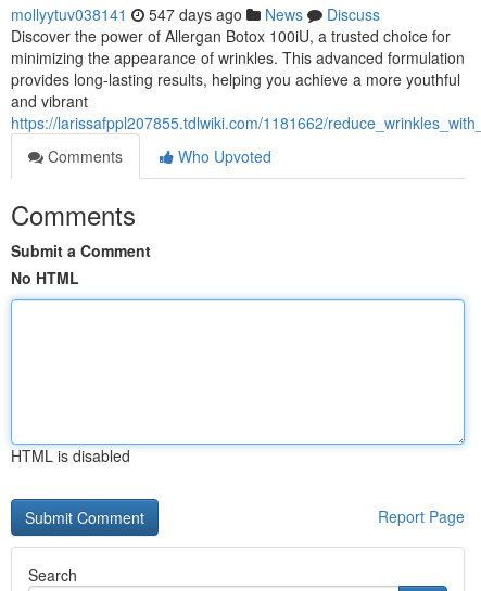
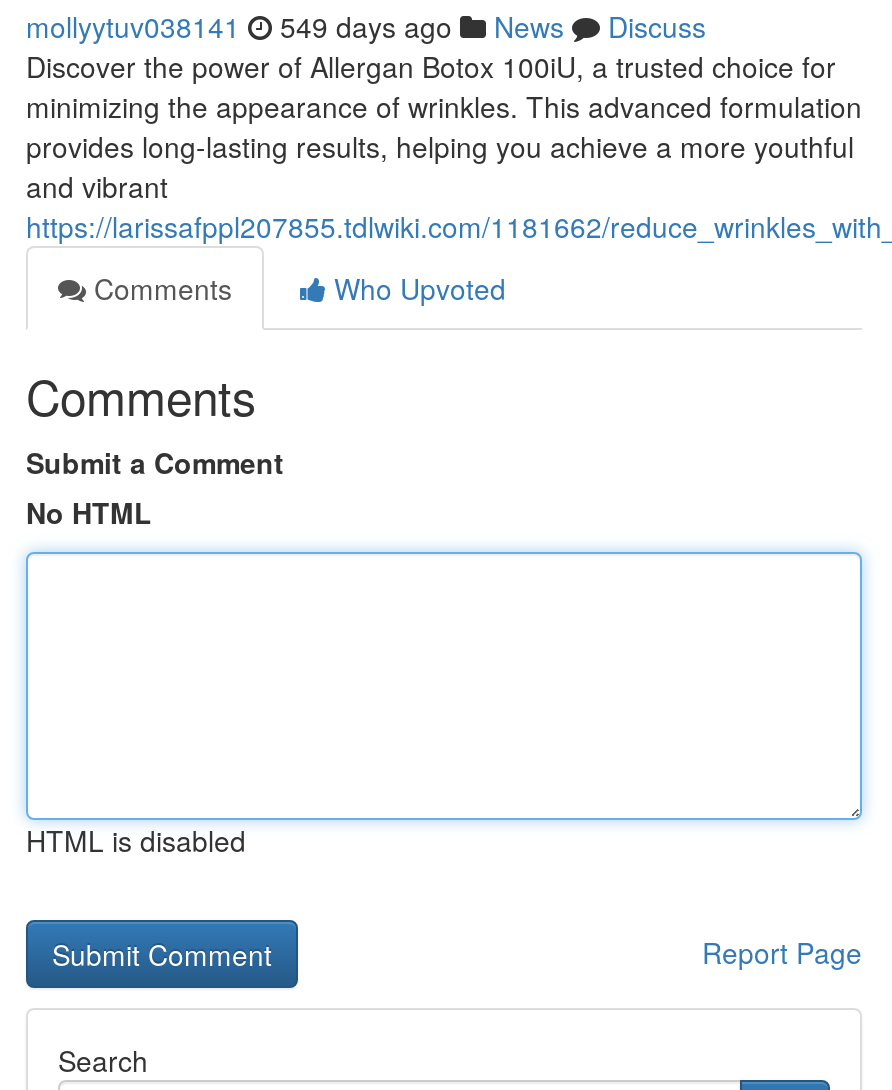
- mollyytuv038141 547 days ago News Discuss
+ mollyytuv038141 549 days ago News Discuss
